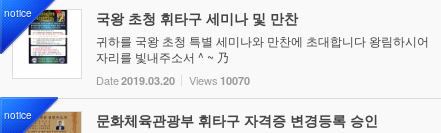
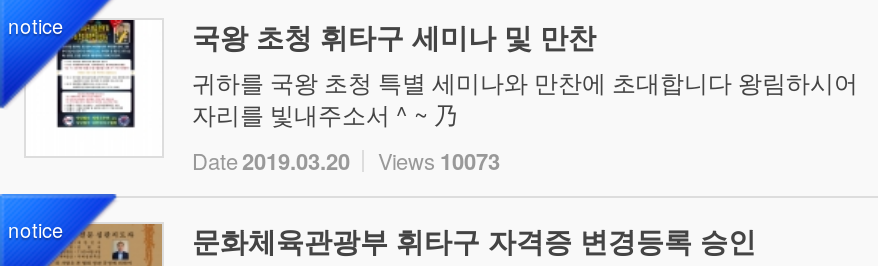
- Date 2019.03.20 Views 10070
+ Date 2019.03.20 Views 10073
